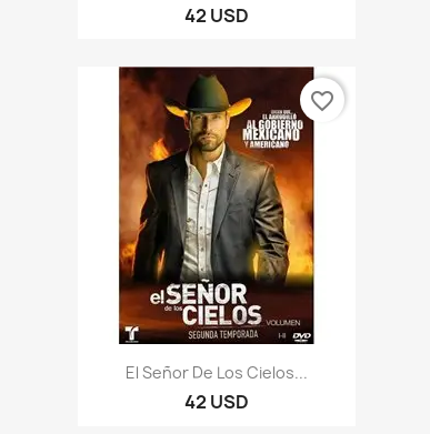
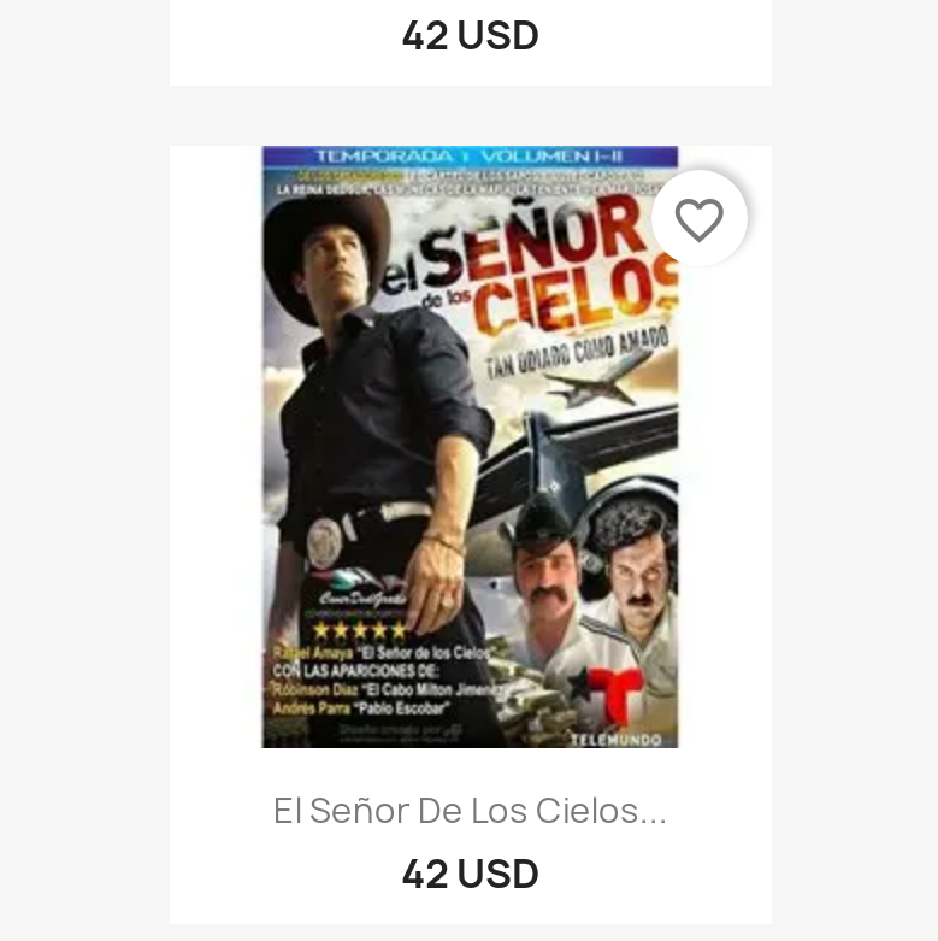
- [image]
+ [image]
